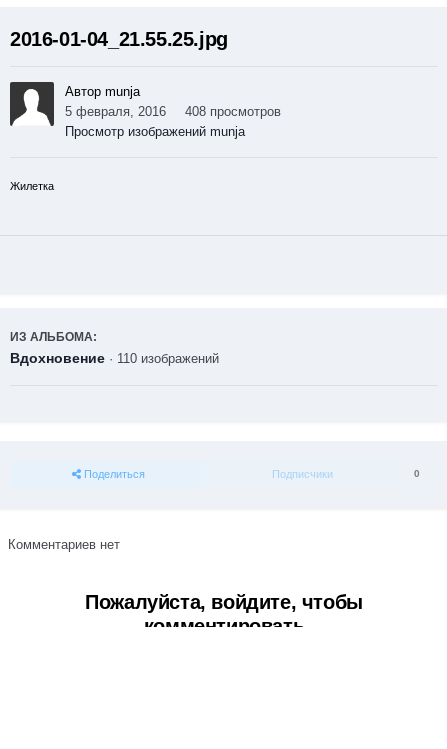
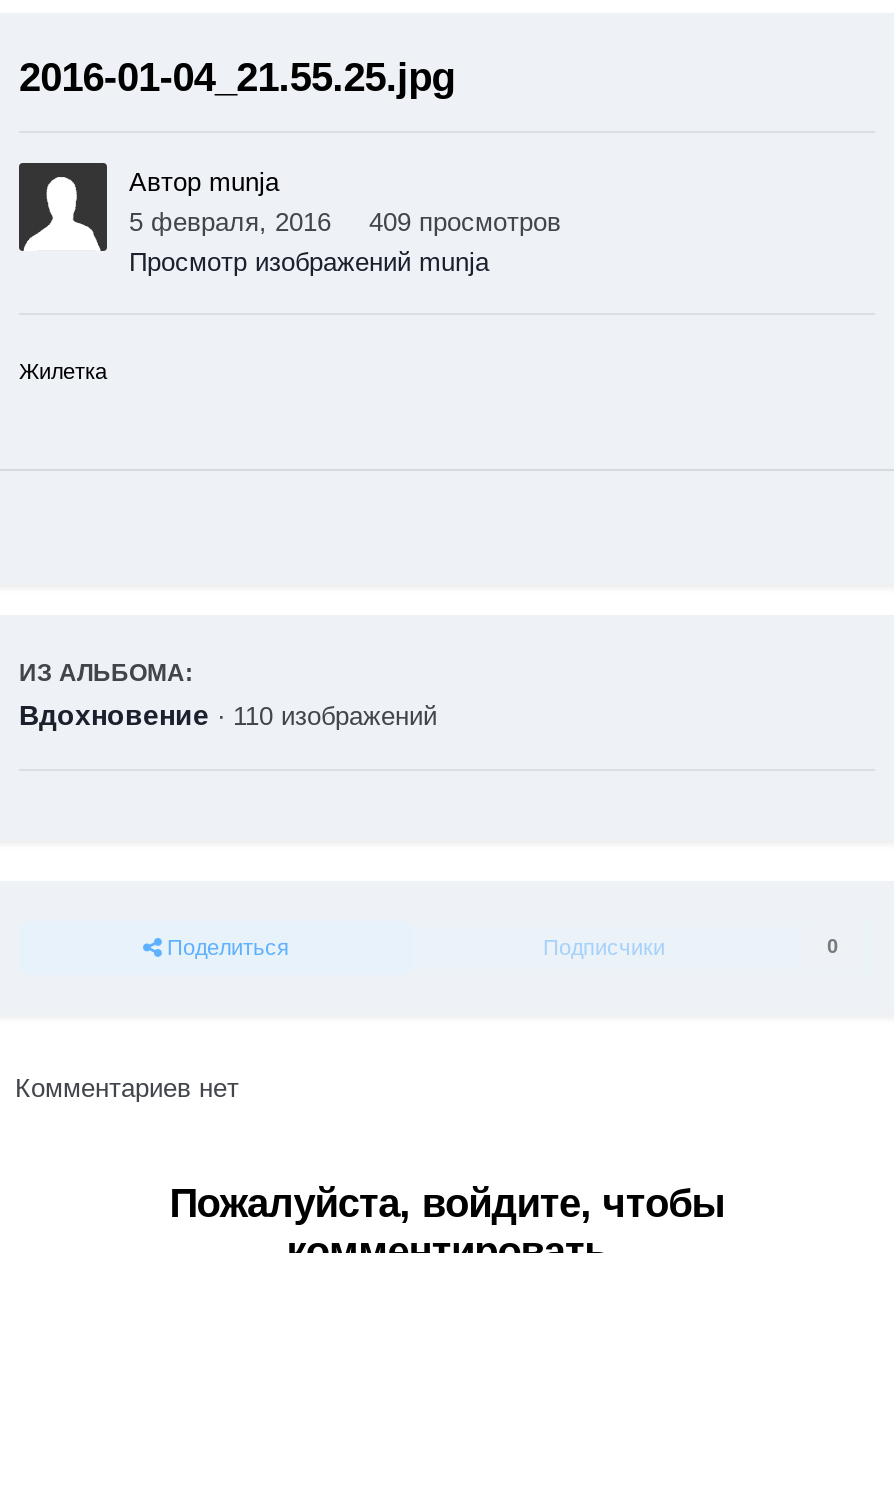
- 5 февраля, 2016 408 просмотров
+ 5 февраля, 2016 409 просмотров
